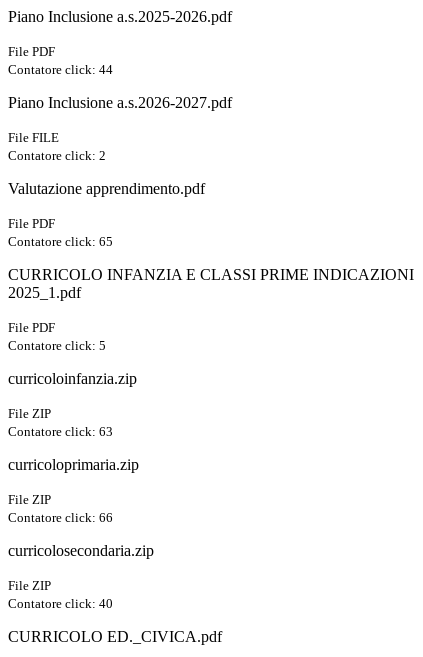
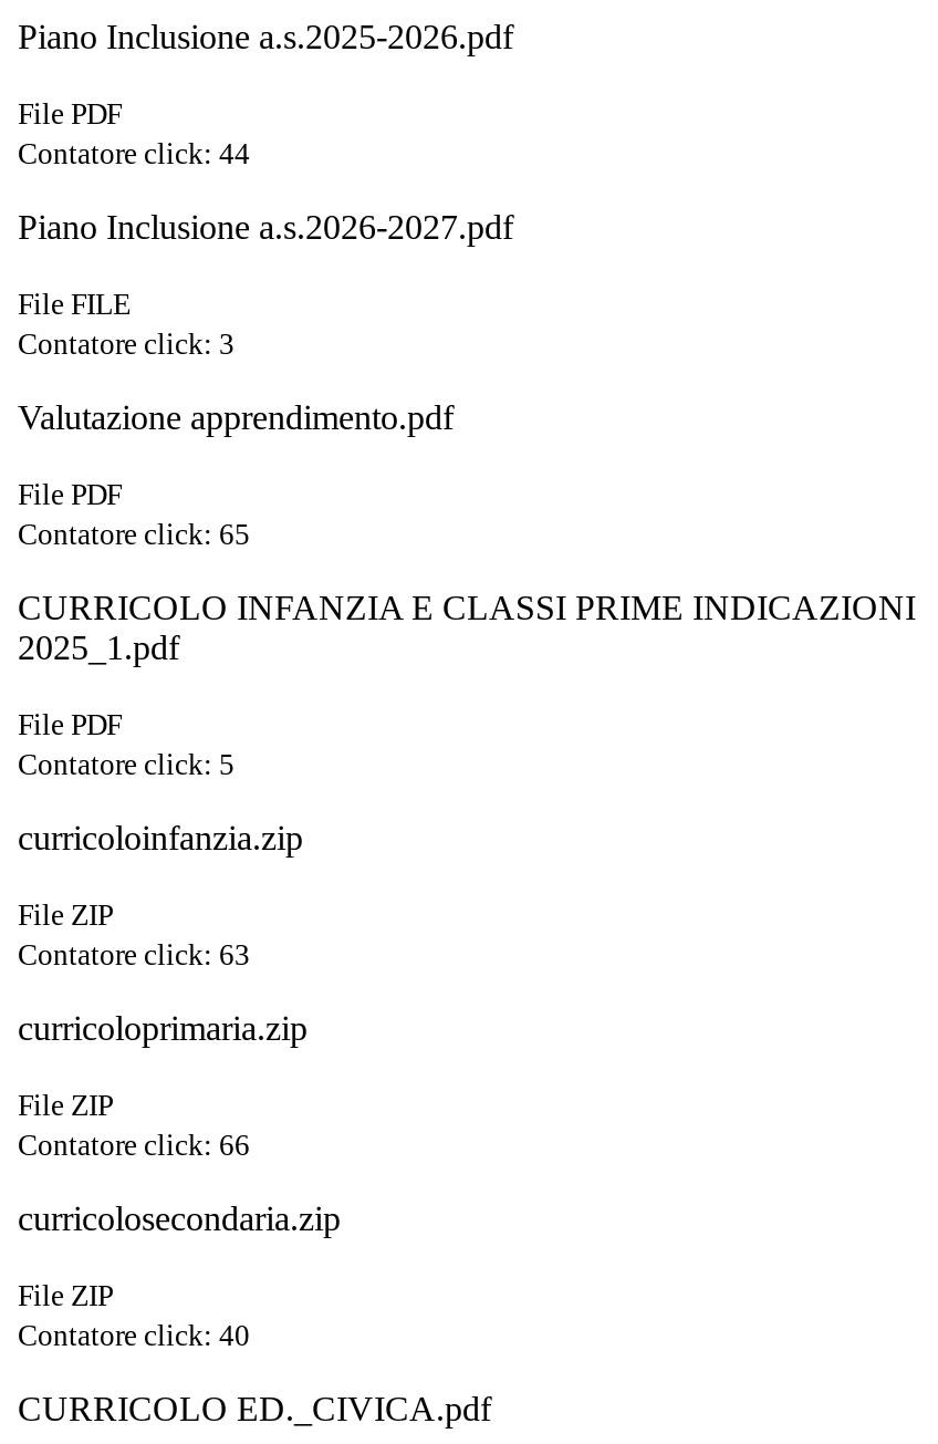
- Contatore click: 2
+ Contatore click: 3
